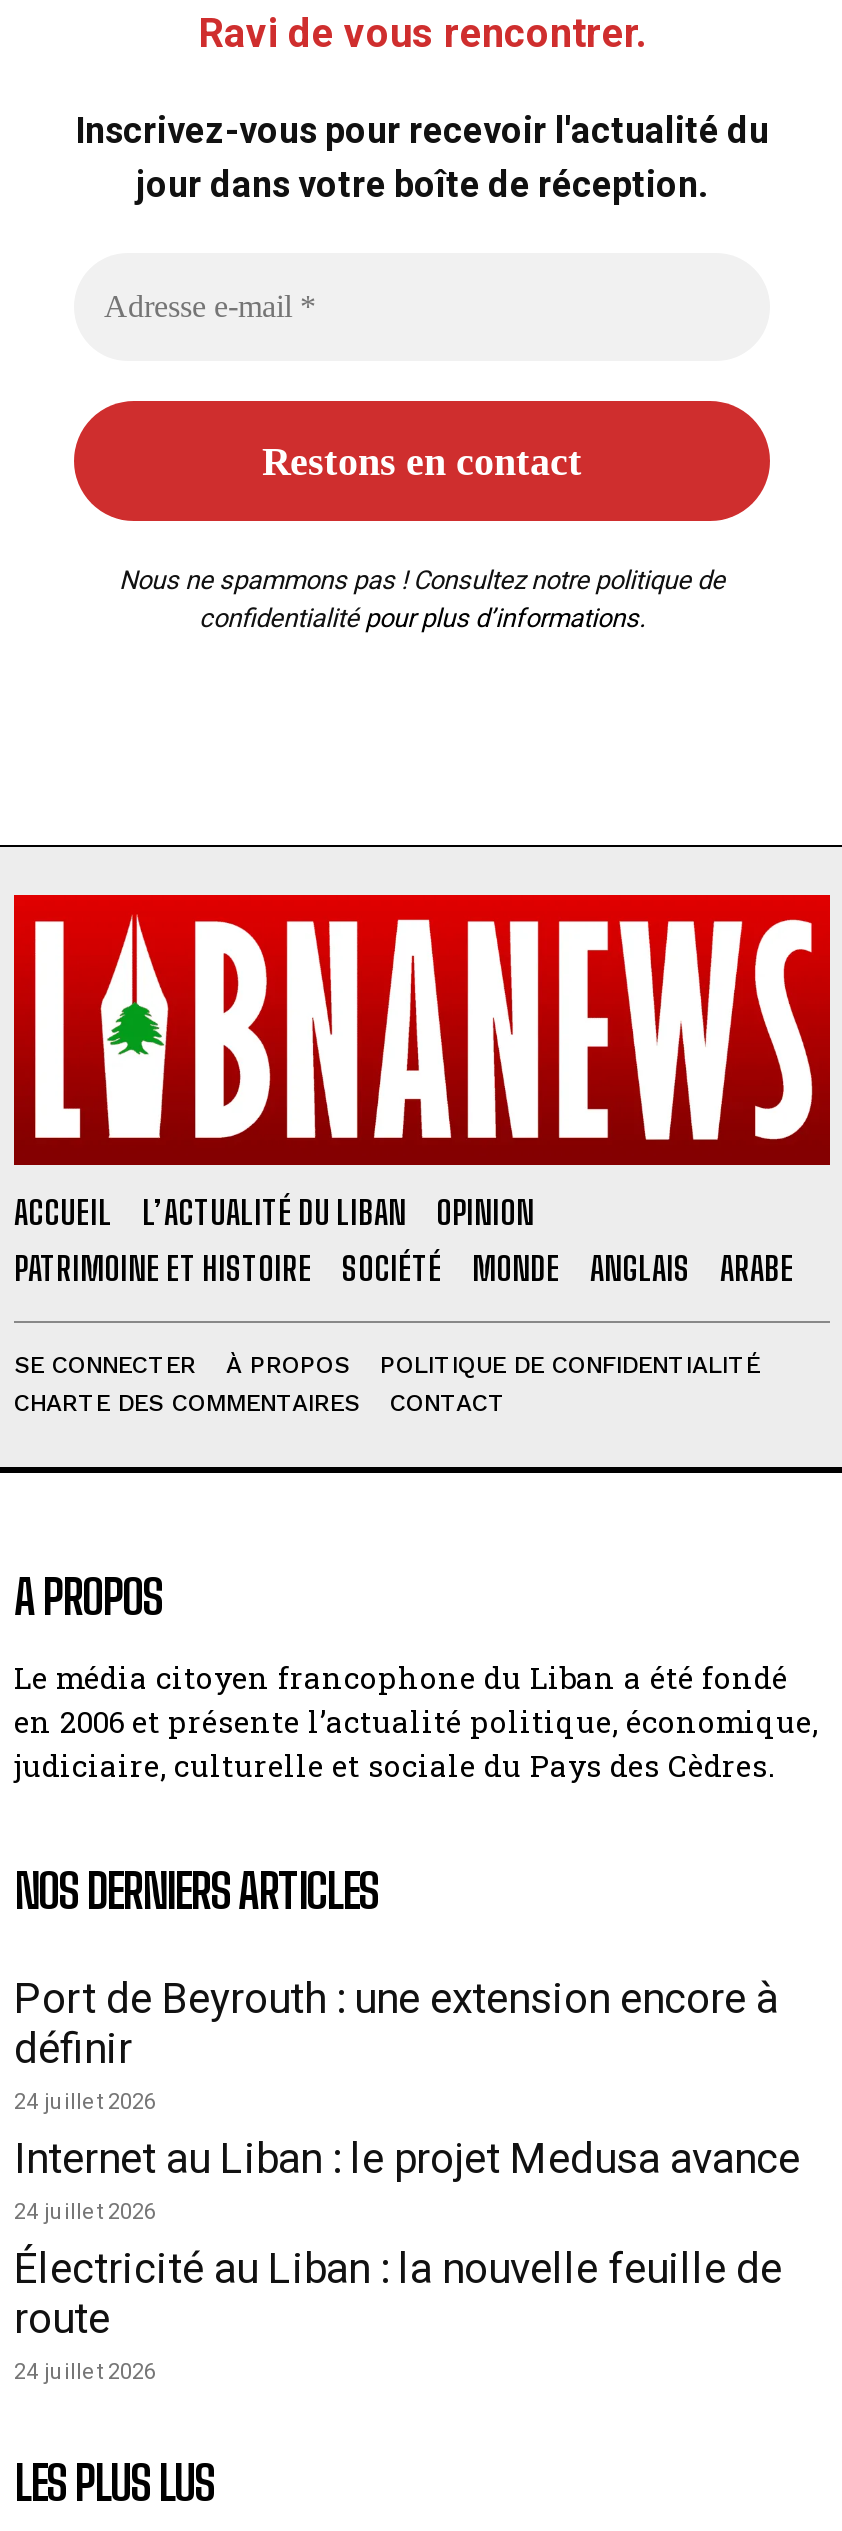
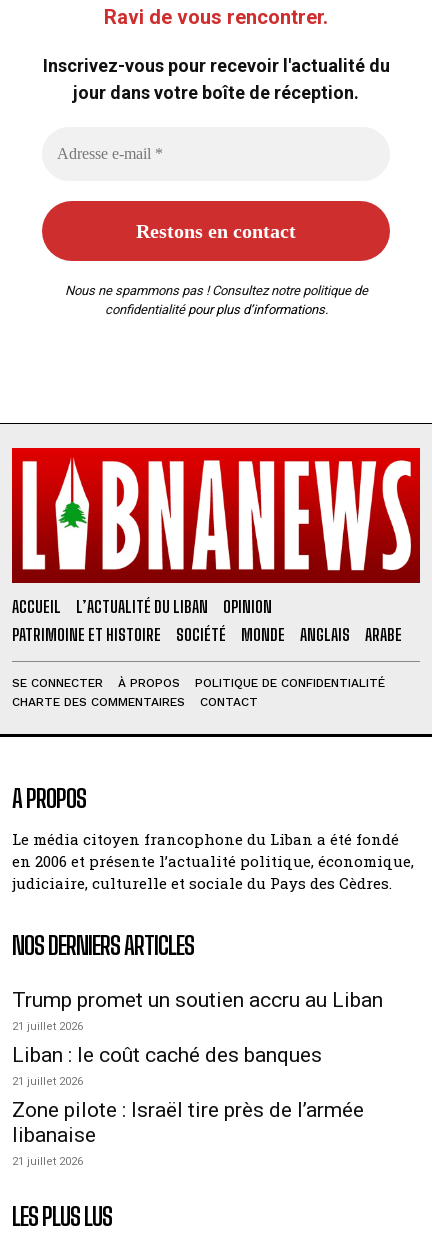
- Port de Beyrouth : une extension encore à
- définir
- 24 juillet 2026
- Internet au Liban : le projet Medusa avance
- 24 juillet 2026
- Électricité au Liban : la nouvelle feuille de
- route
- 24 juillet 2026
+ Trump promet un soutien accru au Liban
+ 21 juillet 2026
+ Liban : le coût caché des banques
+ 21 juillet 2026
+ Zone pilote : Israël tire près de l’armée
+ libanaise
+ 21 juillet 2026
